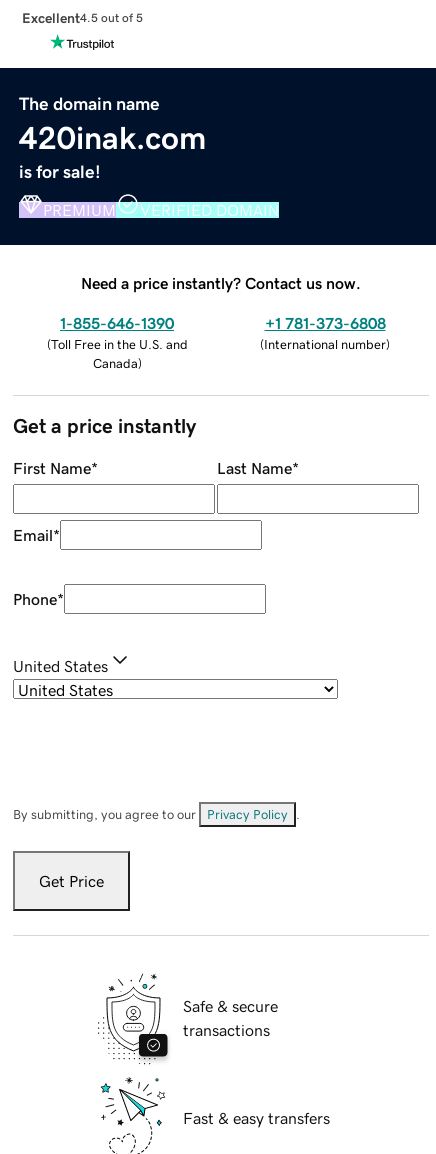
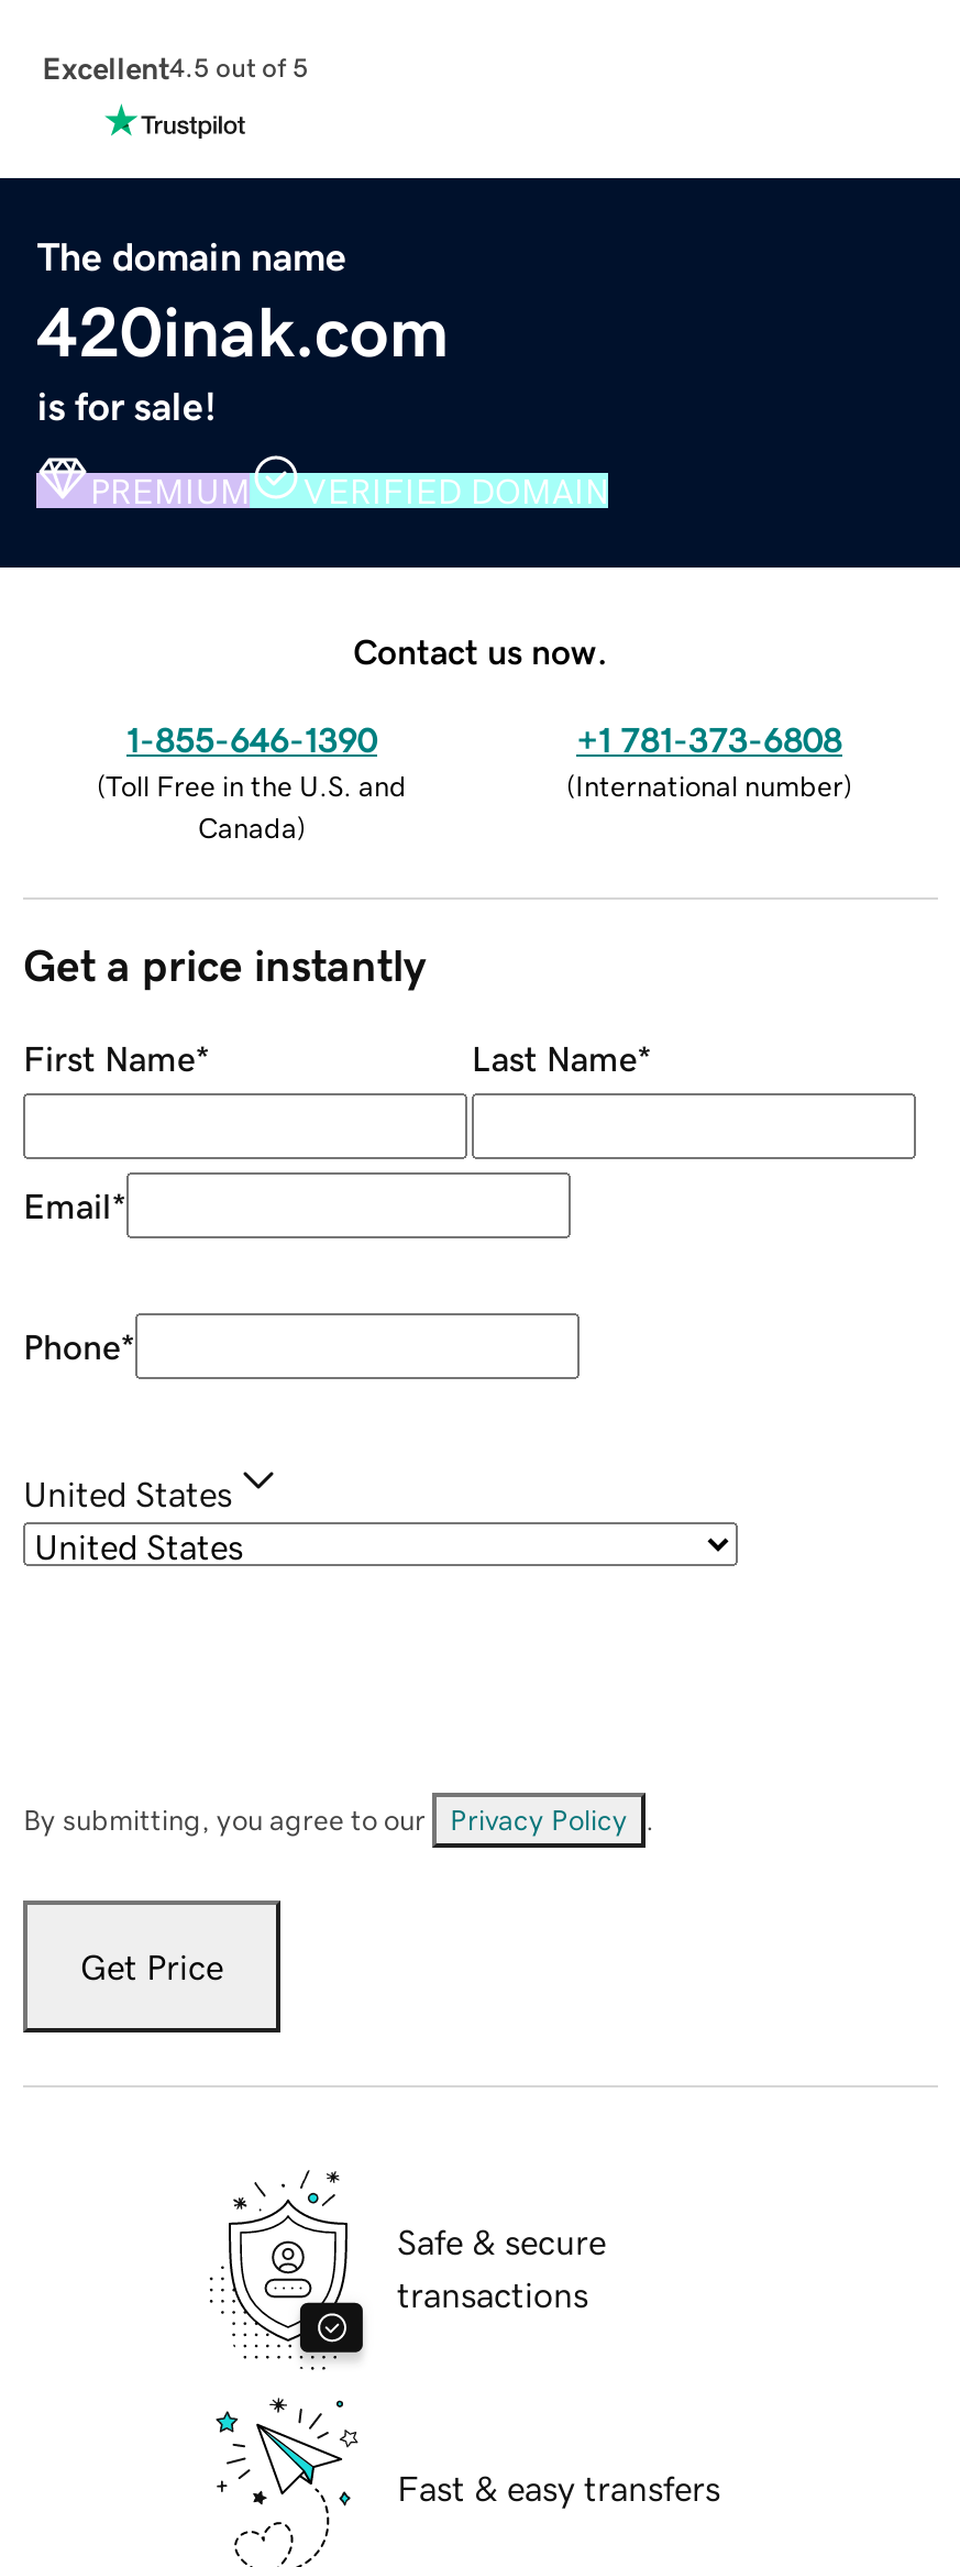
- Need a price instantly? Contact us now.
+ Contact us now.
